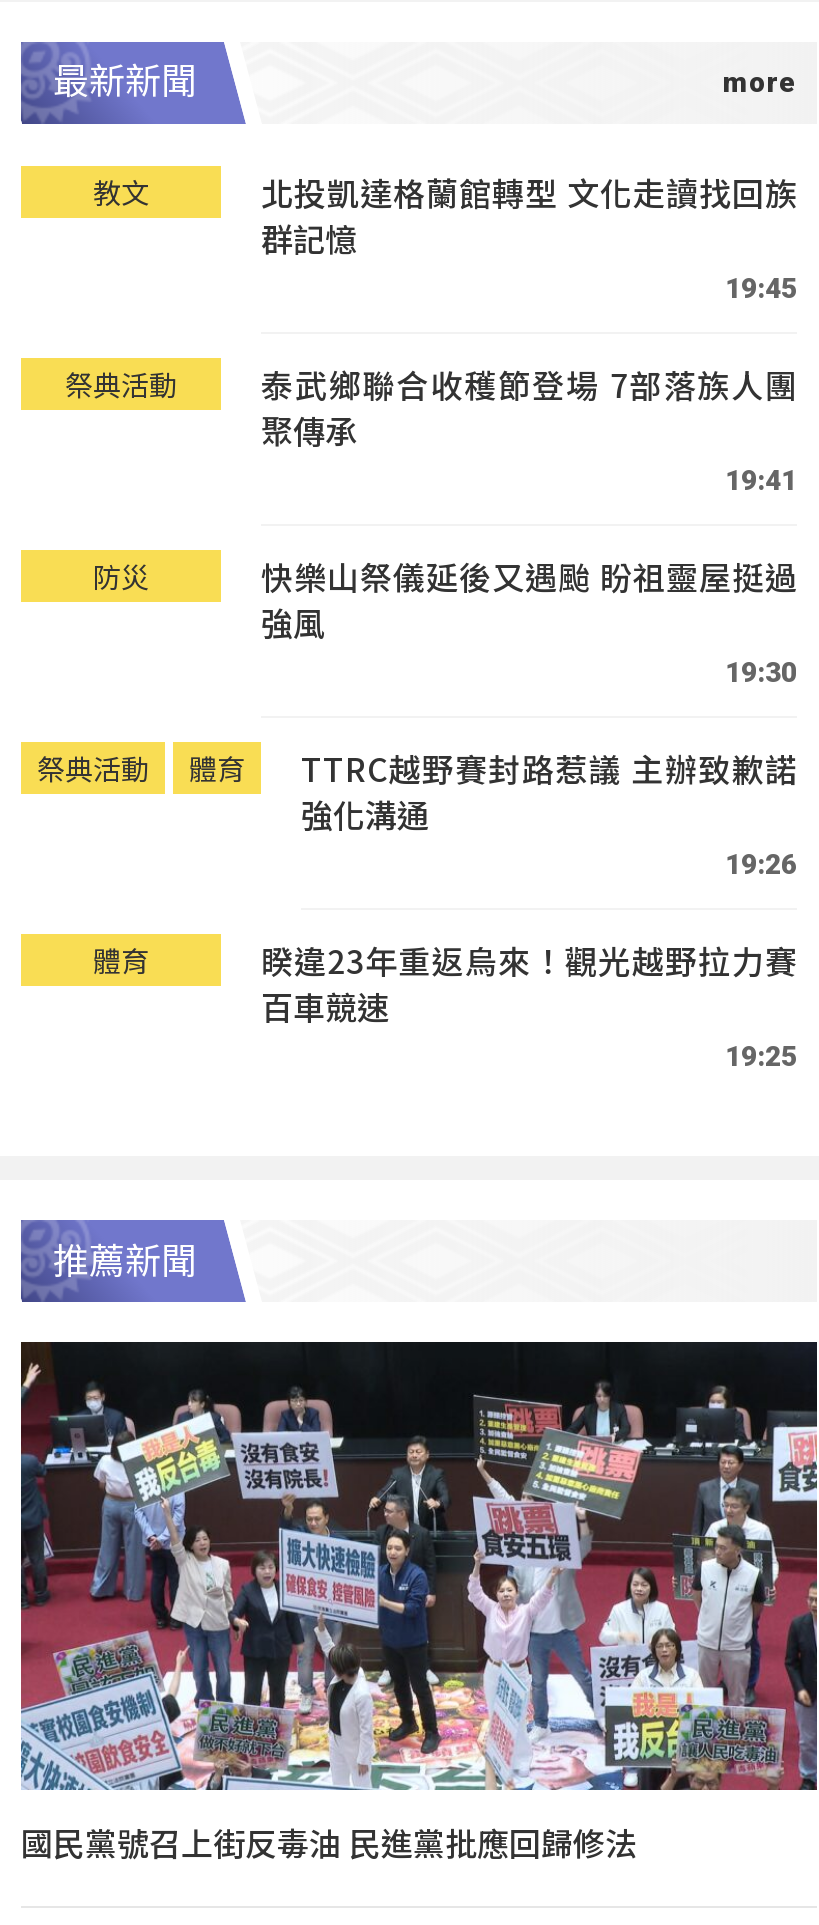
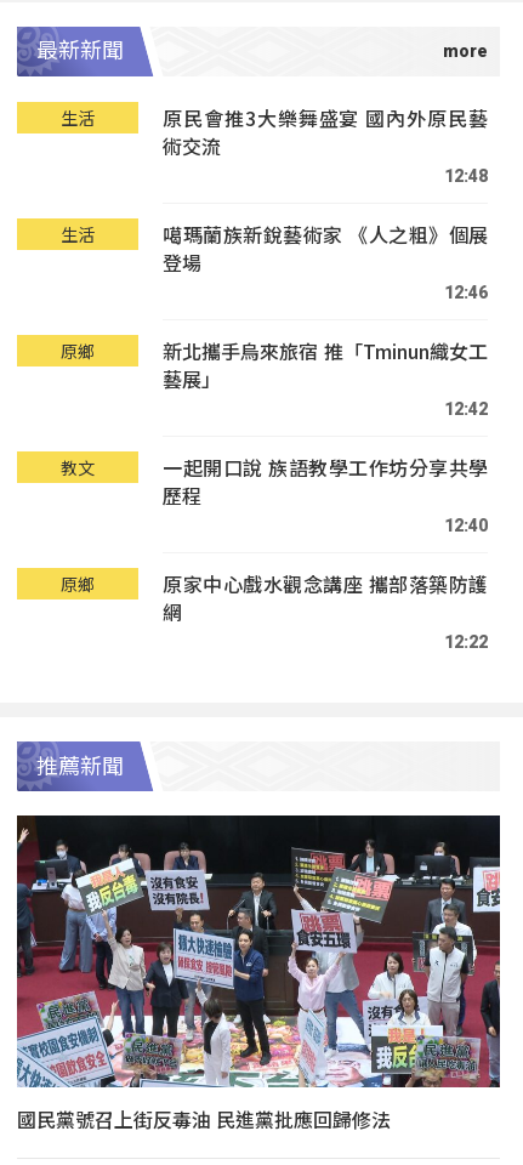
+ 生活
+ 原民會推3大樂舞盛宴 國內外原民藝
+ 術交流
+ 12:48
+ 生活
+ 噶瑪蘭族新銳藝術家 《人之粗》個展
+ 登場
+ 12:46
+ 原鄉
+ 新北攜手烏來旅宿 推「Tminun織女工
+ 藝展」
+ 12:42

- 北投凱達格蘭館轉型 文化走讀找回族
- 群記憶
- 19:45
- 祭典活動
- 泰武鄉聯合收穫節登場 7部落族人團
- 聚傳承
- 19:41
- 防災
- 快樂山祭儀延後又遇颱 盼祖靈屋挺過
- 強風
- 19:30
- 祭典活動
- 體育
- TTRC越野賽封路惹議 主辦致歉諾
- 強化溝通
- 19:26
- 體育
- 睽違23年重返烏來！觀光越野拉力賽
- 百車競速
- 19:25
+ 一起開口說 族語教學工作坊分享共學
+ 歷程
+ 12:40
+ 原鄉
+ 原家中心戲水觀念講座 攜部落築防護
+ 網
+ 12:22

moved down: 教文
